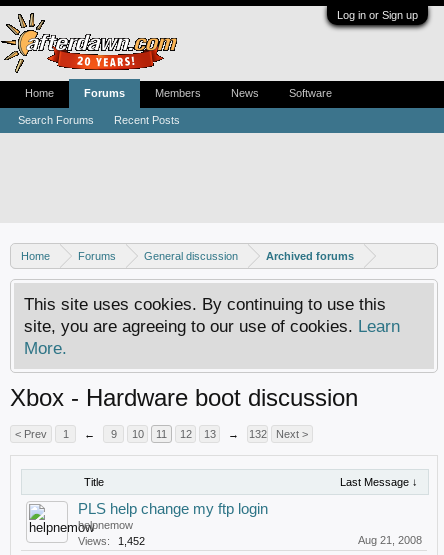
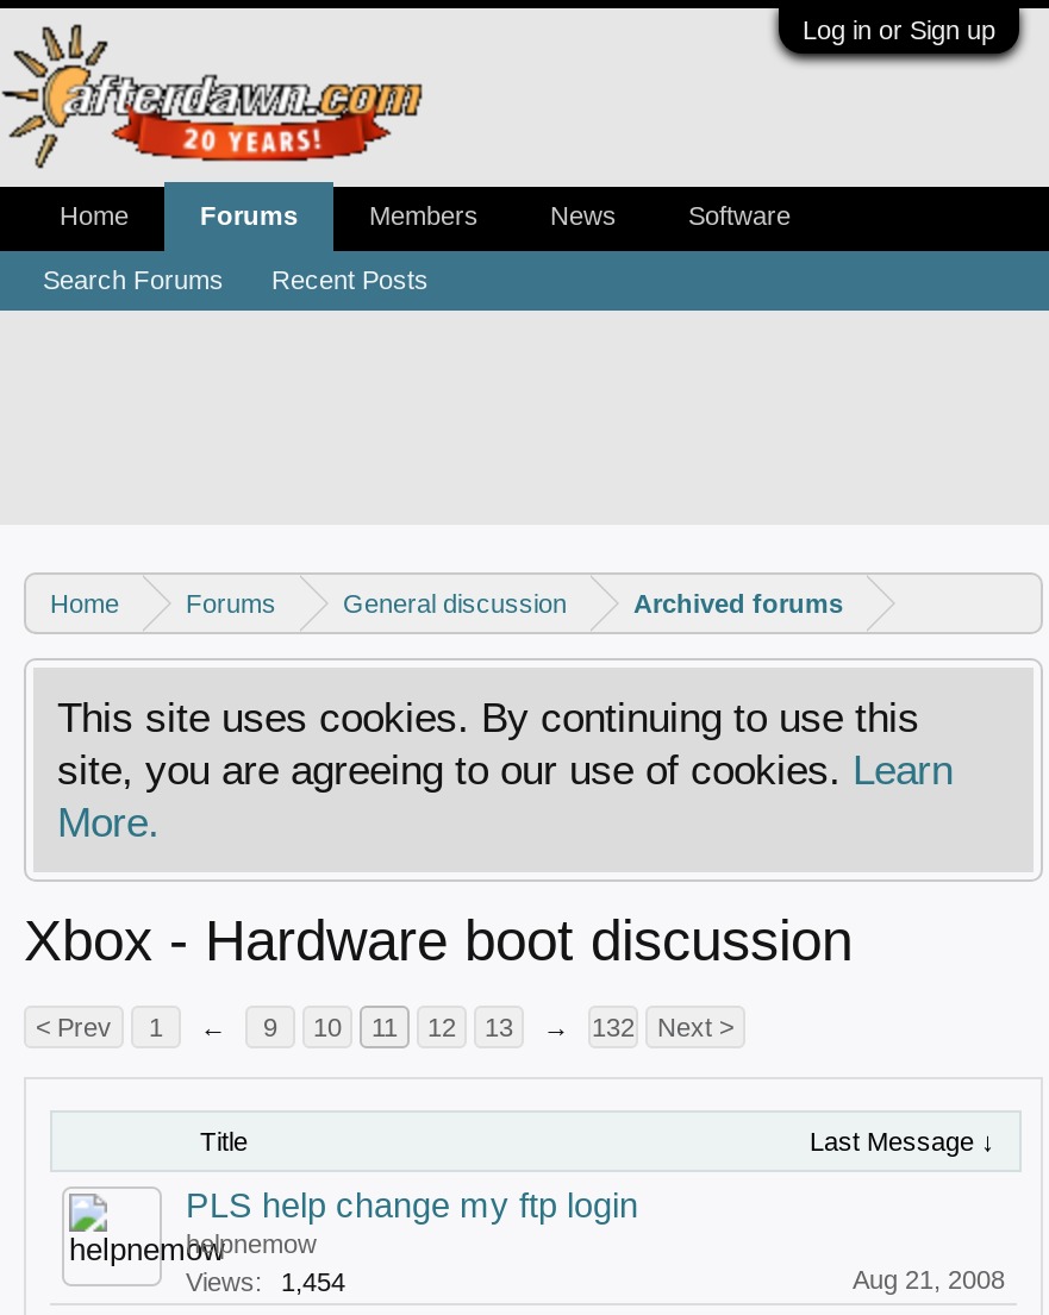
- Views: 1,452
+ Views: 1,454
